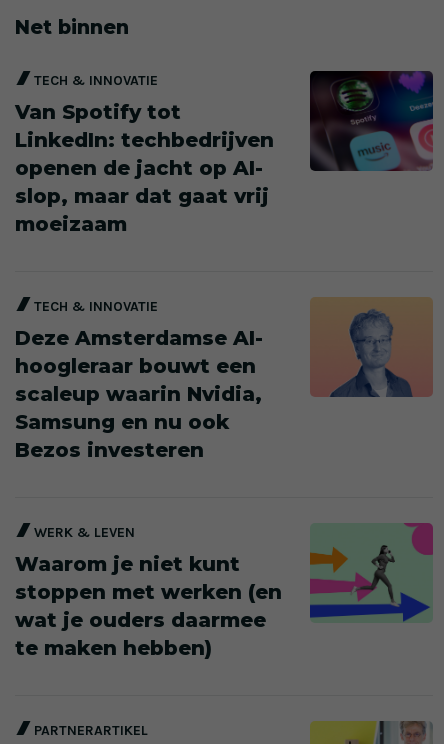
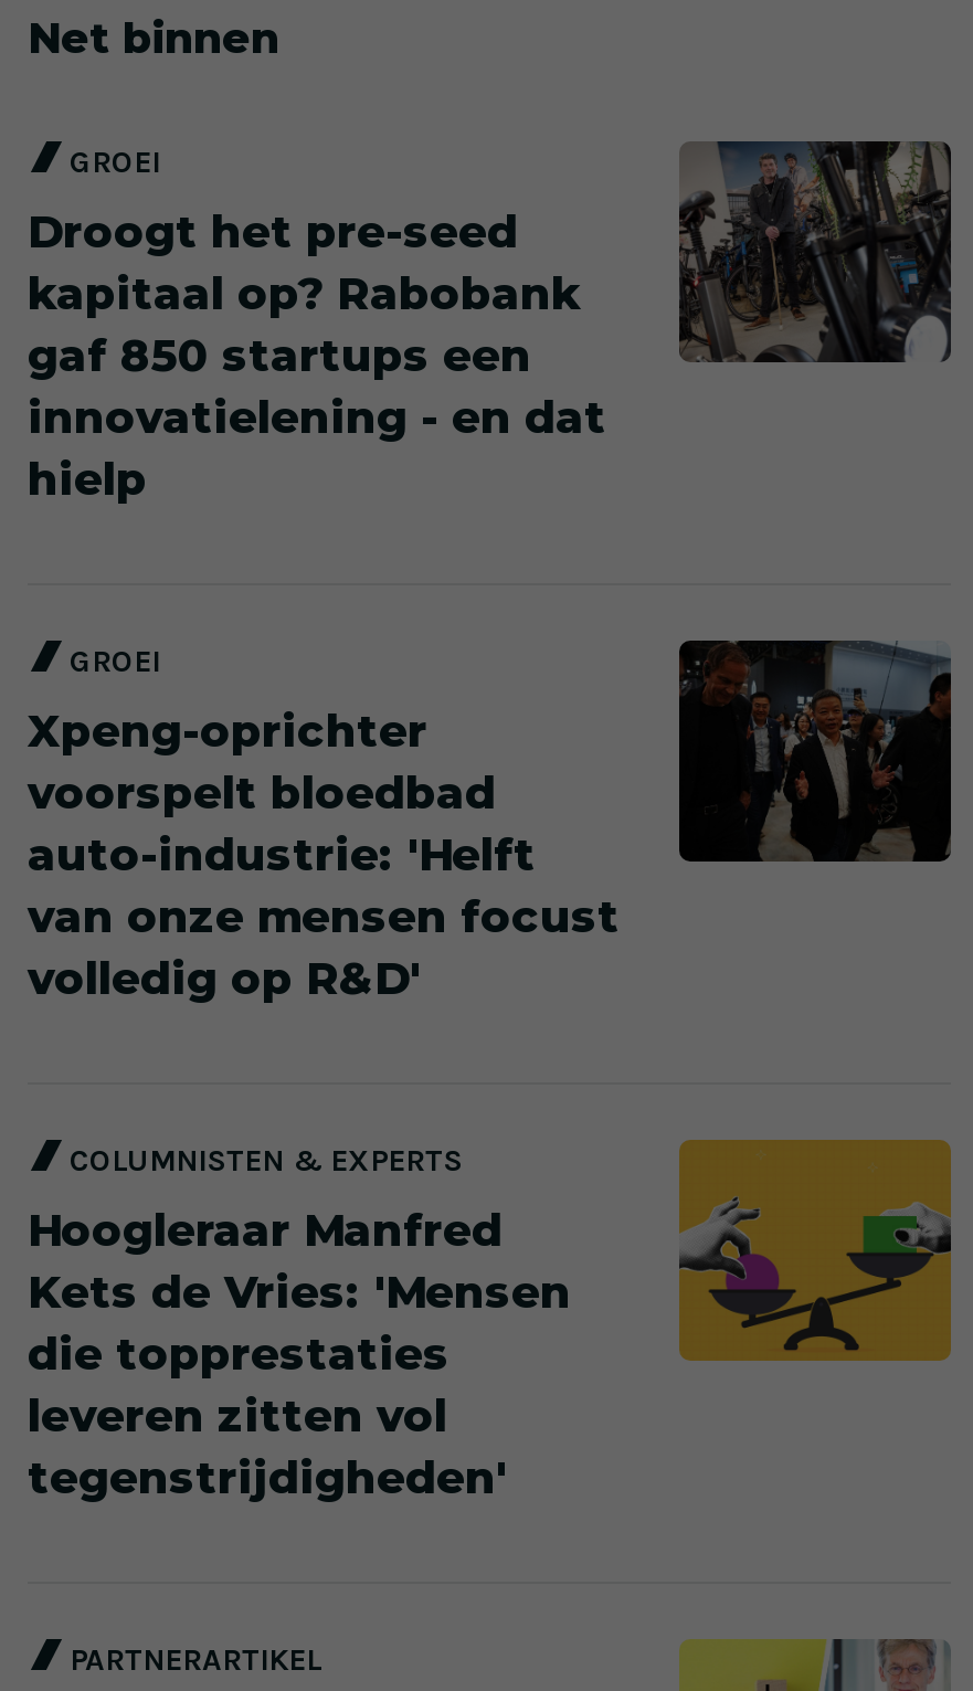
- [image]
- Van Spotify tot
- LinkedIn: techbedrijven
- openen de jacht op AI-
- slop, maar dat gaat vrij
- moeizaam
+ [image]
+ Droogt het pre-seed
+ kapitaal op? Rabobank
+ gaf 850 startups een
+ innovatielening - en dat
+ hielp

- TECH & INNOVATIE
+ GROEI

- TECH & INNOVATIE
+ GROEI

- [image]
+ [image]

- Deze Amsterdamse AI-
- hoogleraar bouwt een
- scaleup waarin Nvidia,
- Samsung en nu ook
- Bezos investeren
+ Xpeng-oprichter
+ voorspelt bloedbad
+ auto-industrie: 'Helft
+ van onze mensen focust
+ volledig op R&D'

- WERK & LEVEN
+ COLUMNISTEN & EXPERTS

- [image]
+ [image]

- Waarom je niet kunt
- stoppen met werken (en
- wat je ouders daarmee
- te maken hebben)
+ Hoogleraar Manfred
+ Kets de Vries: 'Mensen
+ die topprestaties
+ leveren zitten vol
+ tegenstrijdigheden'
